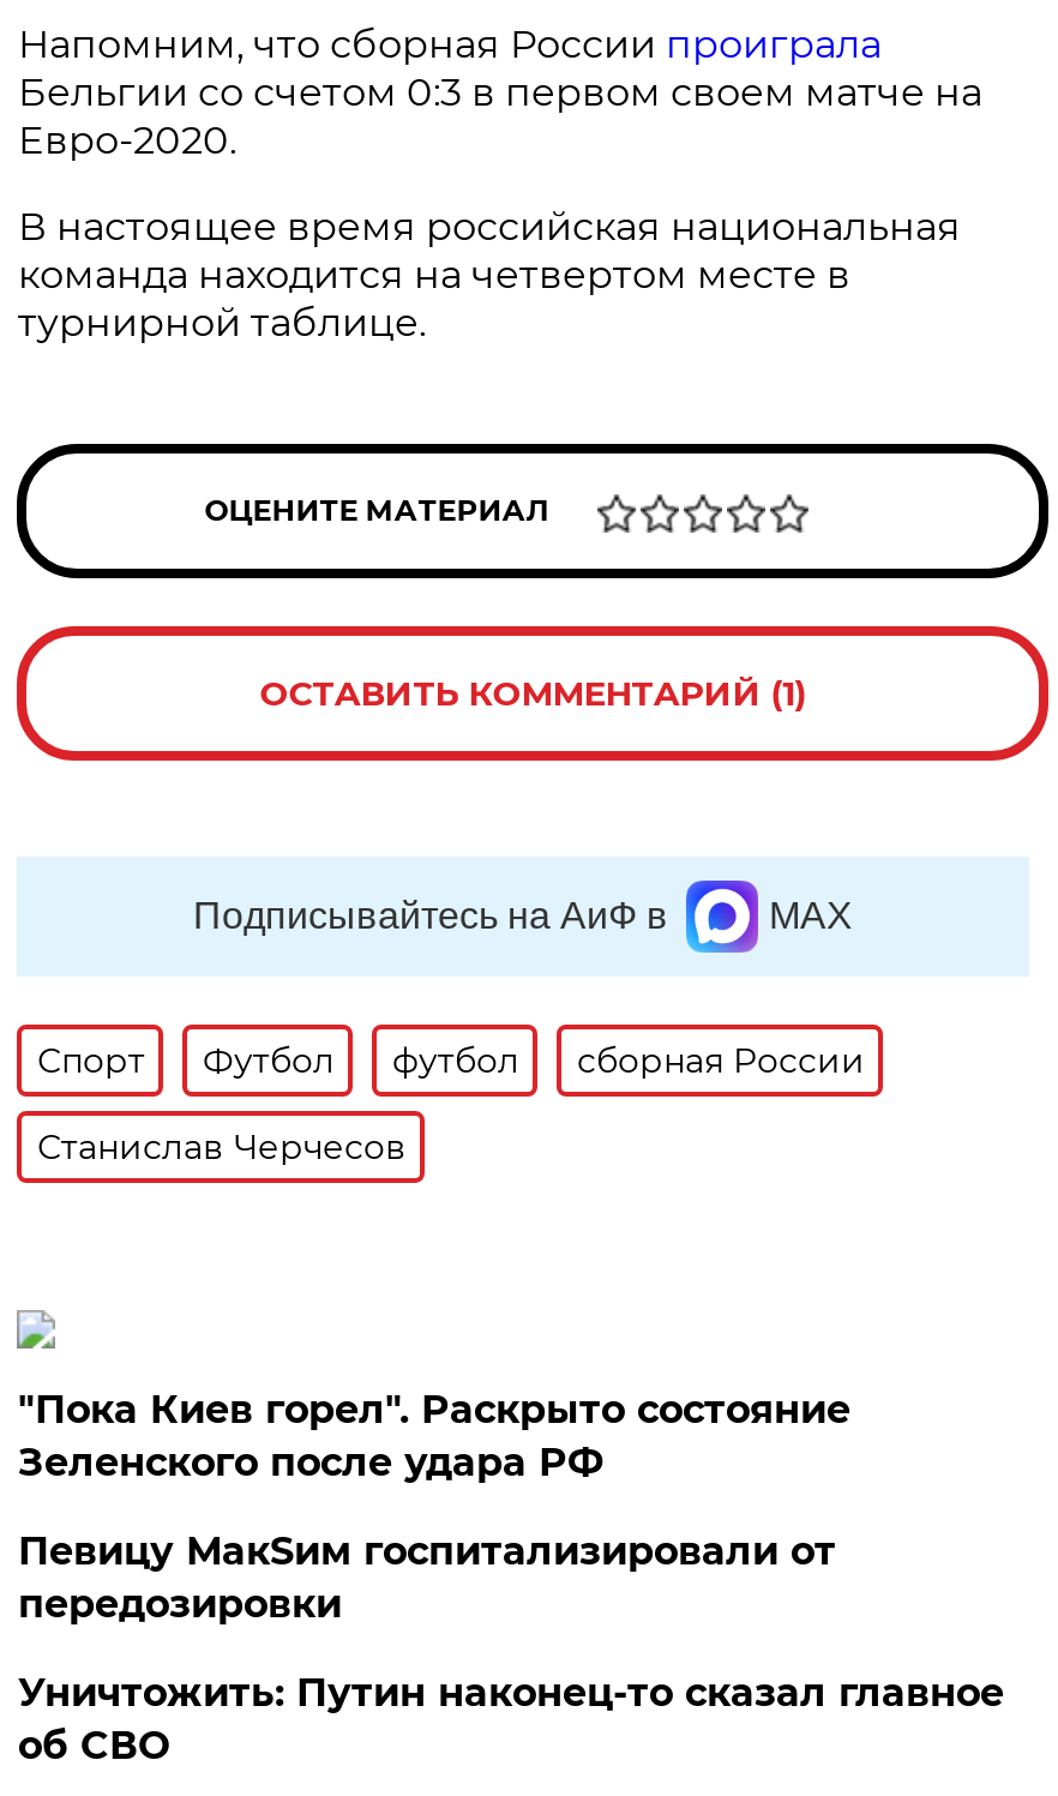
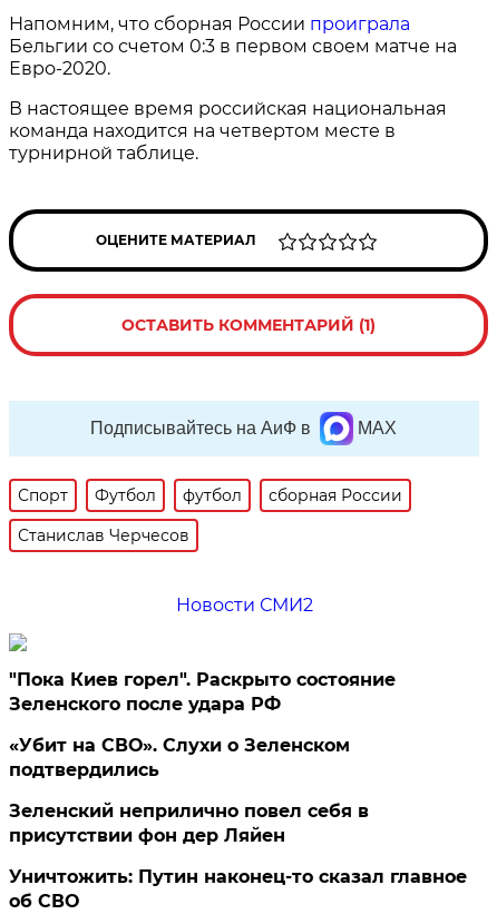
+ Новости СМИ2

- Певицу МакSим госпитализировали от
- передозировки
+ «Убит на СВО». Слухи о Зеленском
+ подтвердились
+ Зеленский неприлично повел cебя в
+ присутствии фон дер Ляйен
